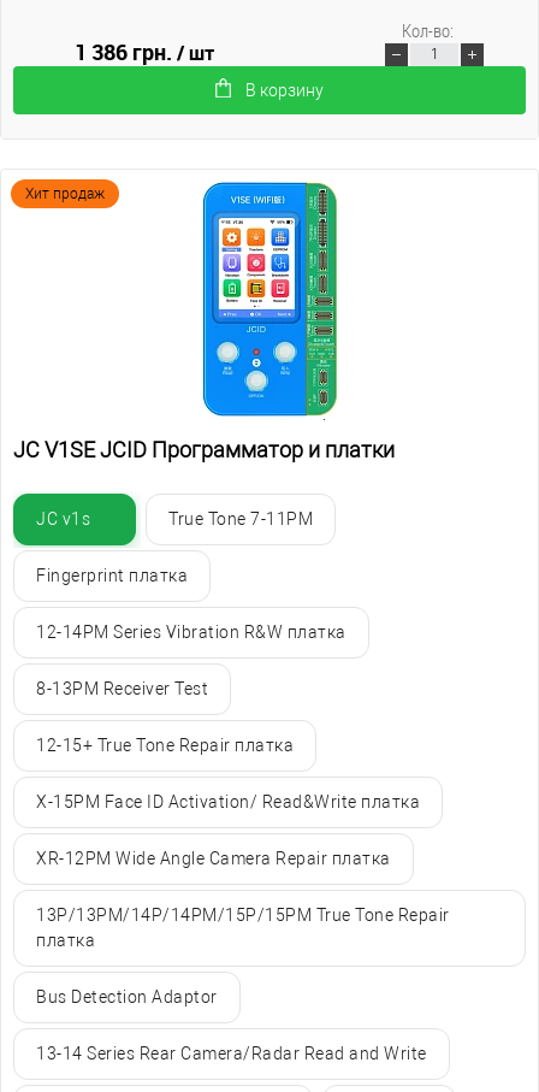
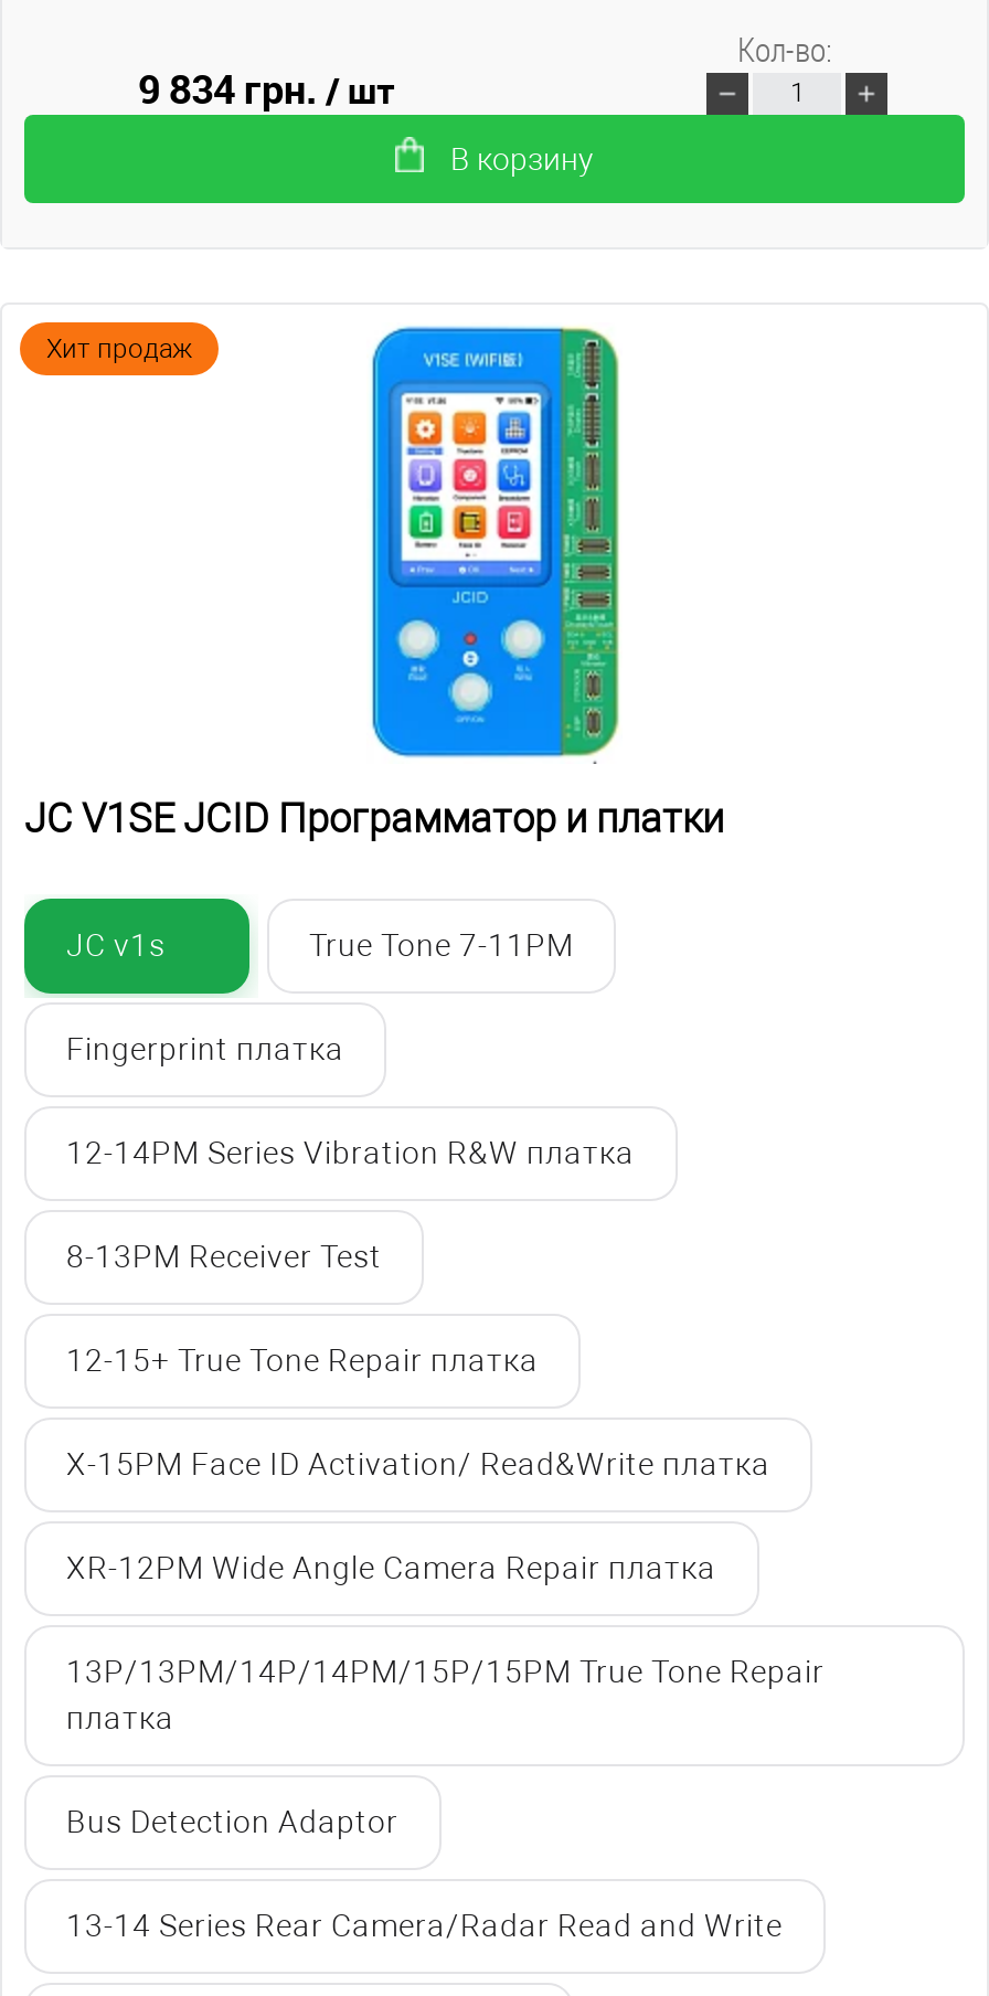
- 1 386 грн. / шт
+ 9 834 грн. / шт
